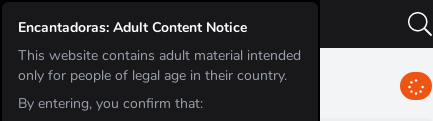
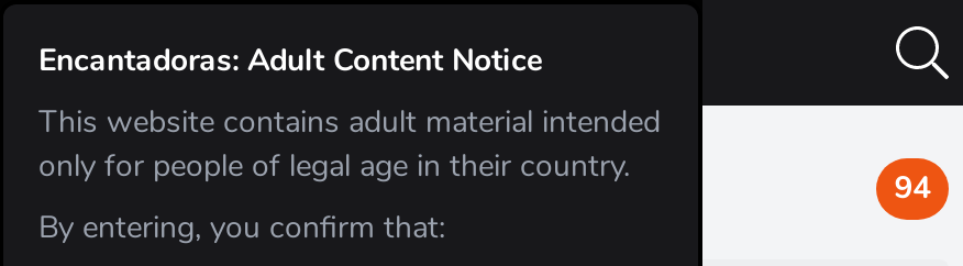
+ 94
